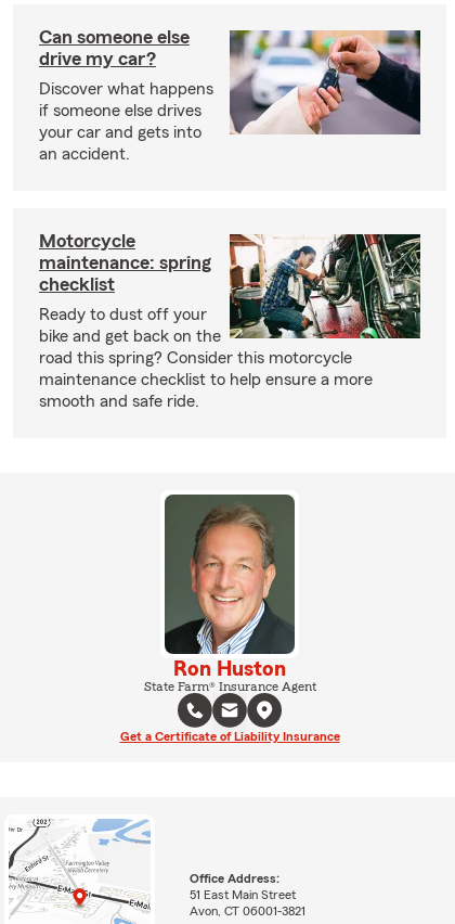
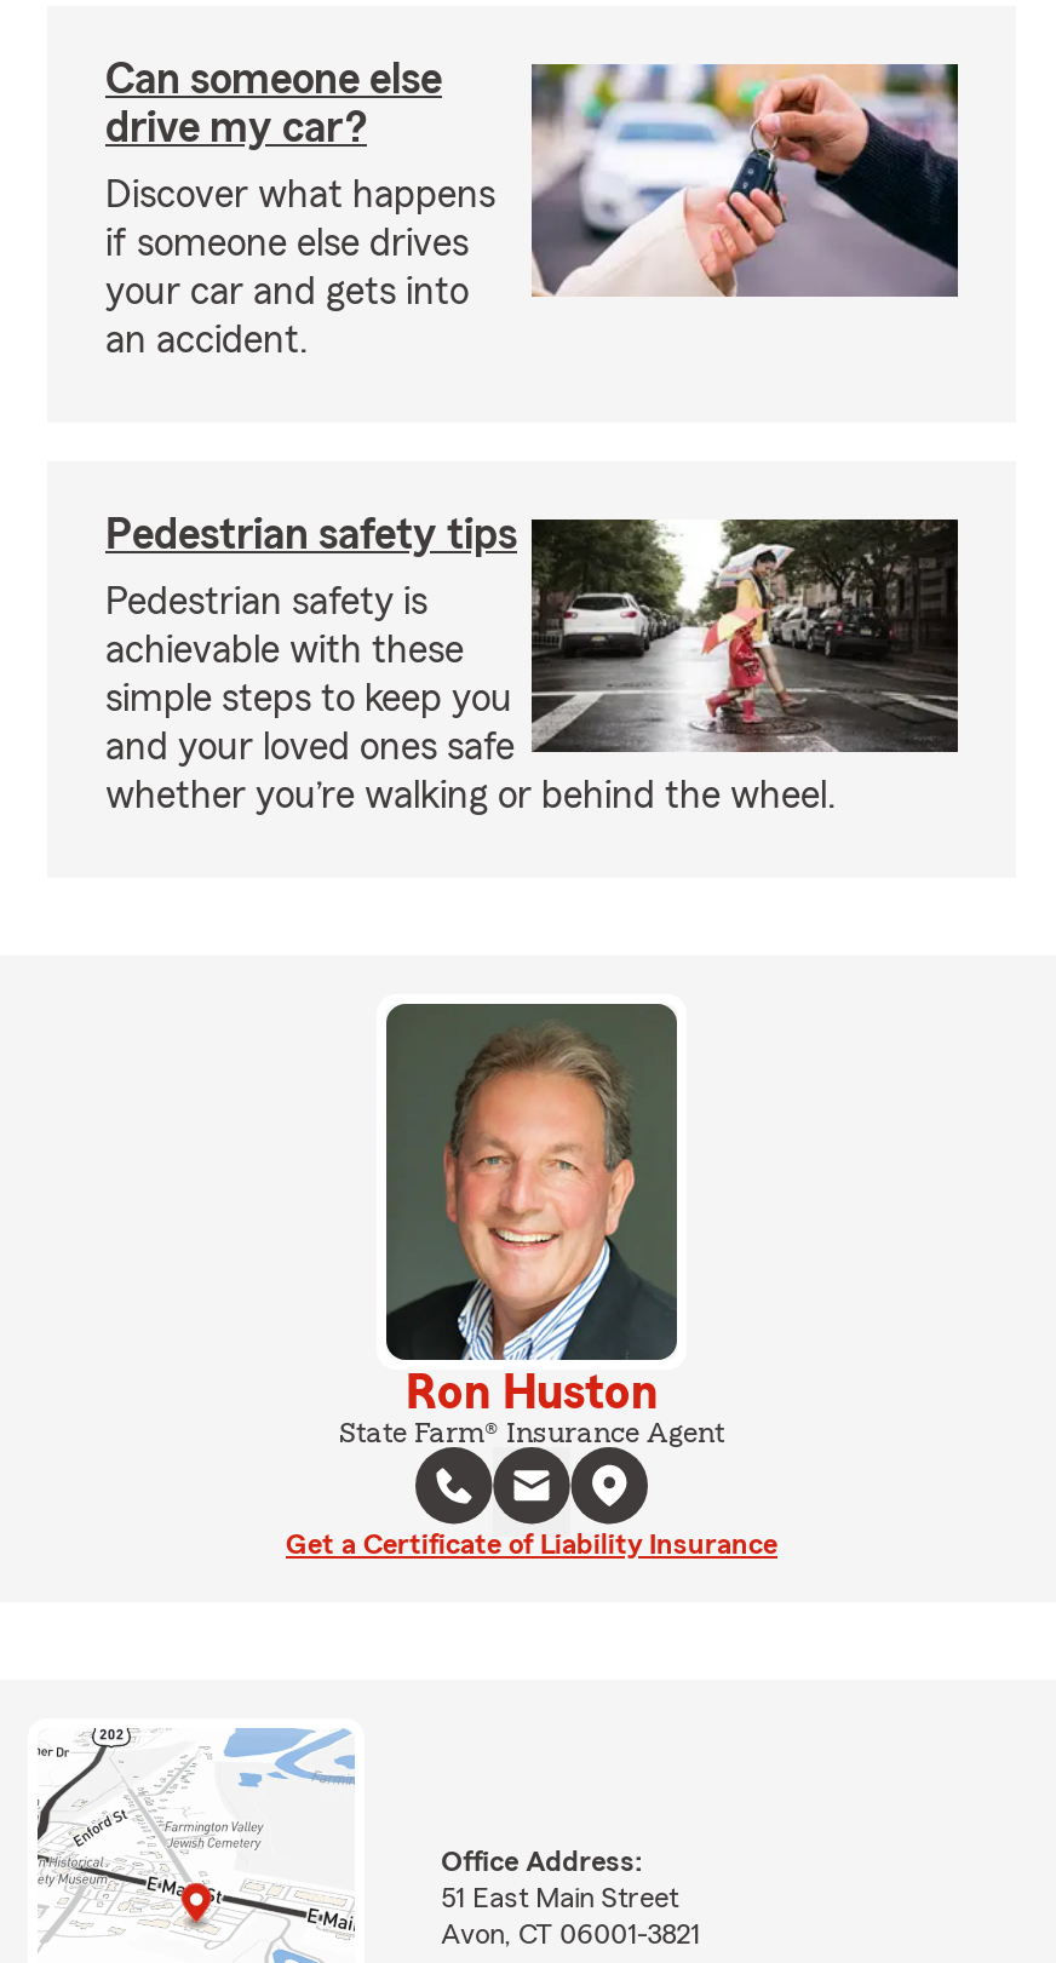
- Motorcycle
- maintenance: spring
- checklist
+ Pedestrian safety tips

- [image]
- Ready to dust off your
- bike and get back on the
- road this spring? Consider this motorcycle
- maintenance checklist to help ensure a more
- smooth and safe ride.
+ [image]
+ Pedestrian safety is
+ achievable with these
+ simple steps to keep you
+ and your loved ones safe
+ whether you’re walking or behind the wheel.
